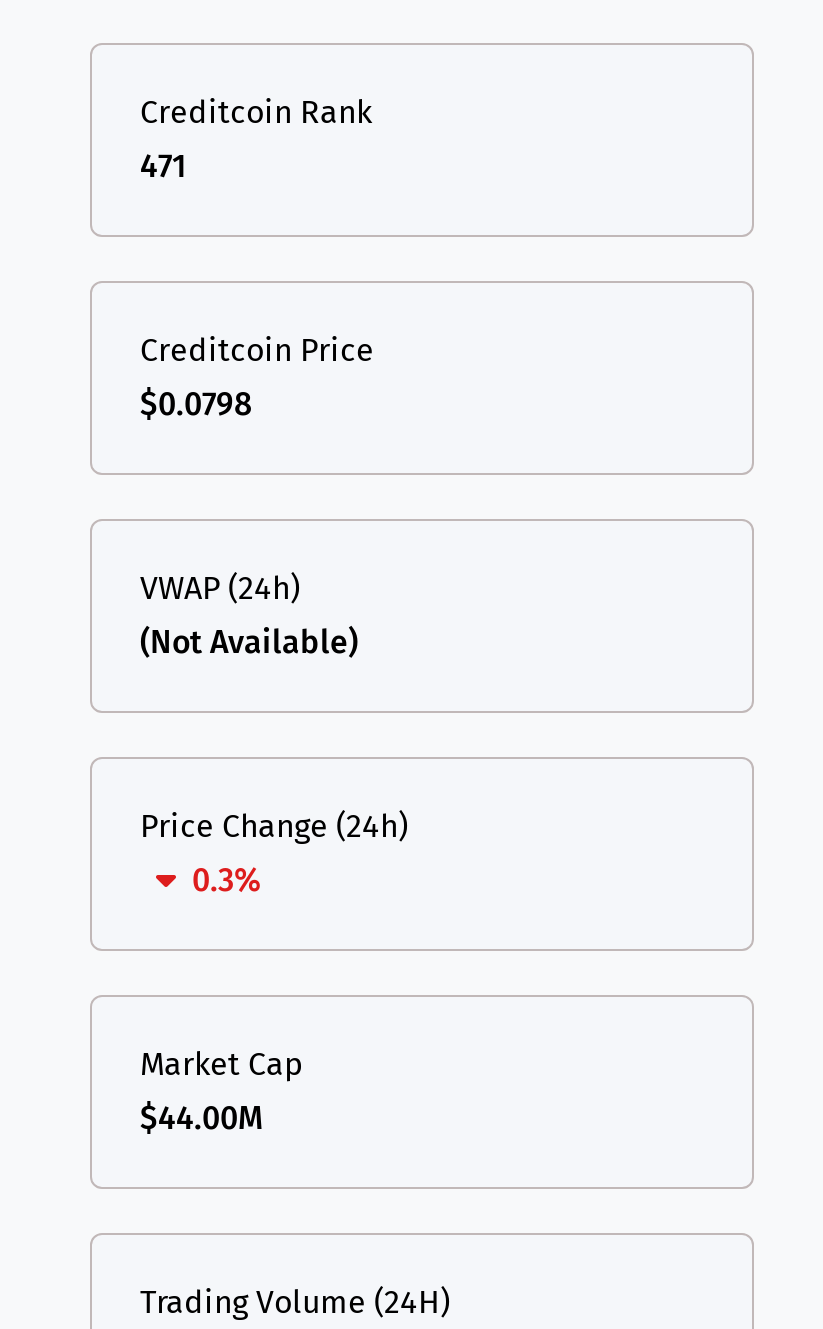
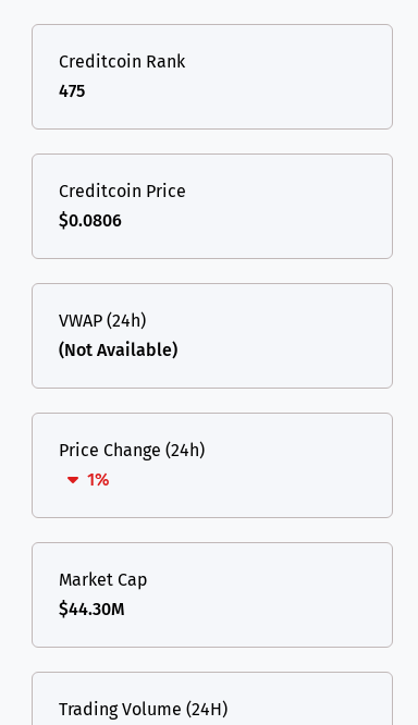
- 471
+ 475

- $0.0798
+ $0.0806

- 0.3%
+ 1%

- $44.00M
+ $44.30M
